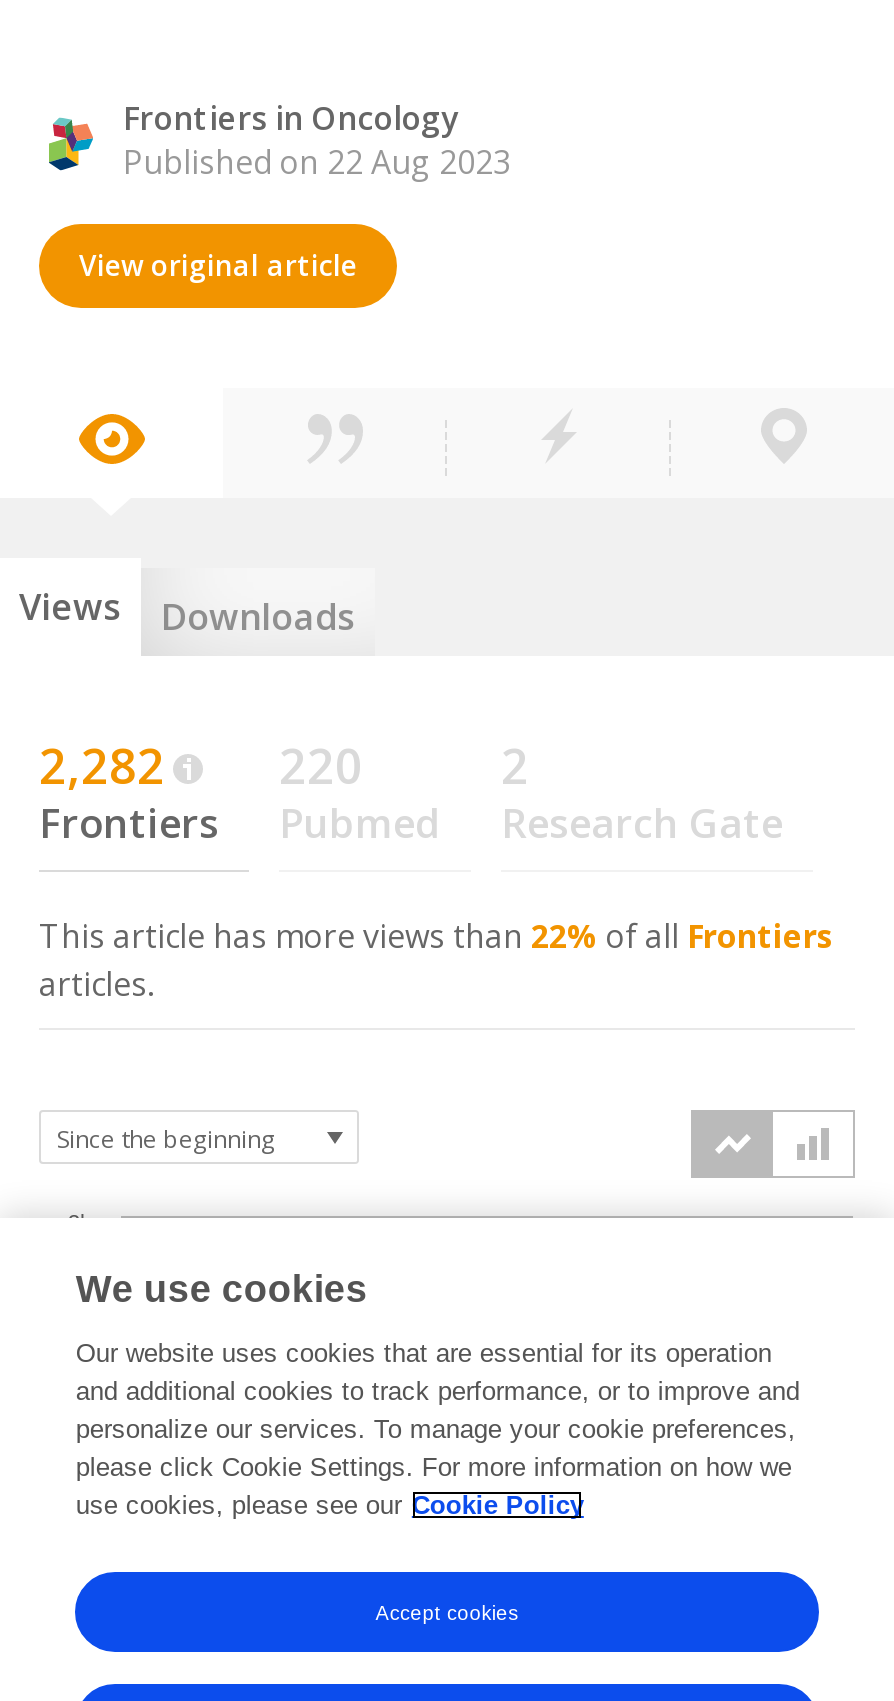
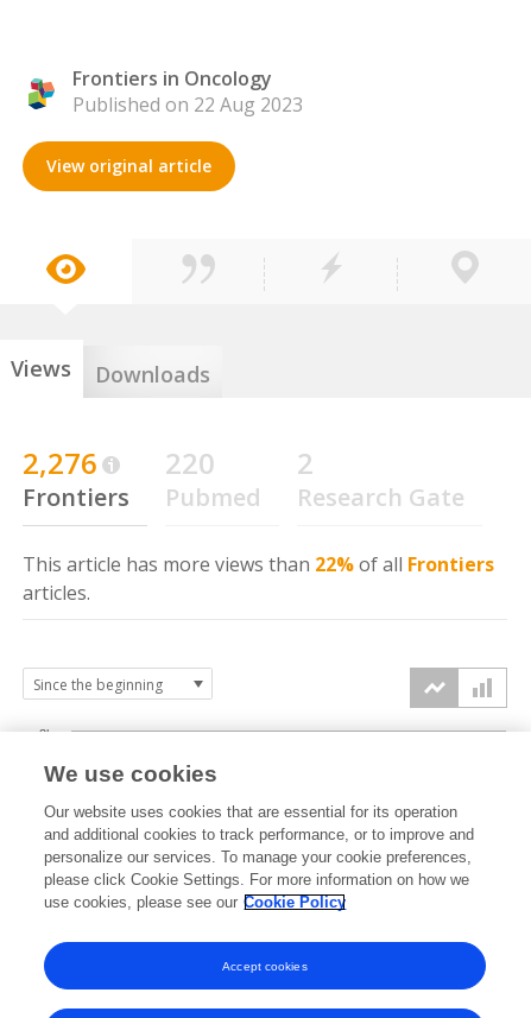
- 2,282
+ 2,276
